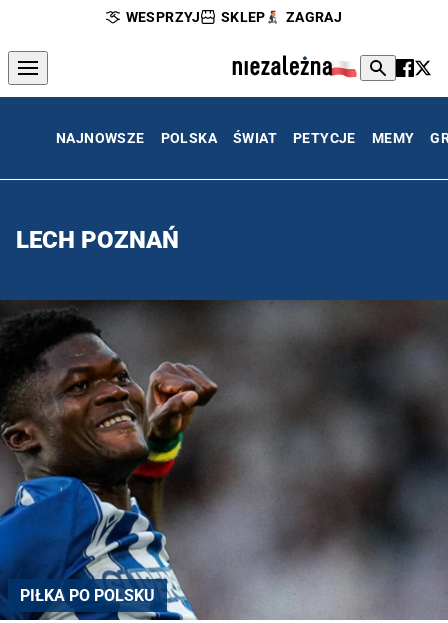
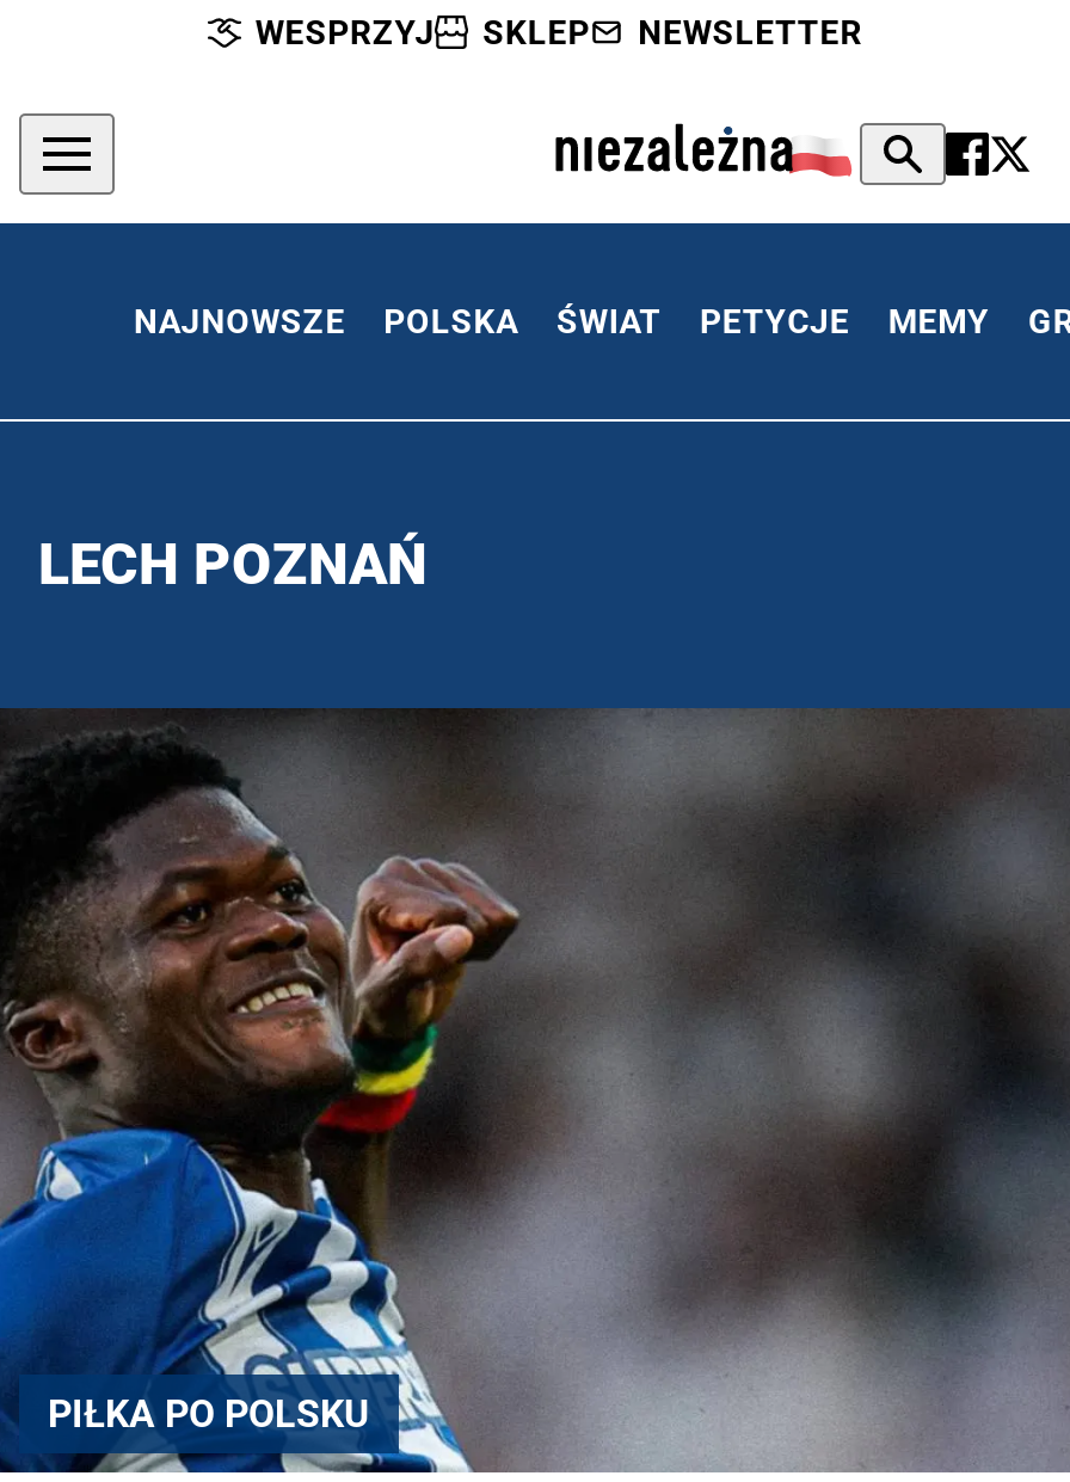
- ZAGRAJ
+ NEWSLETTER
